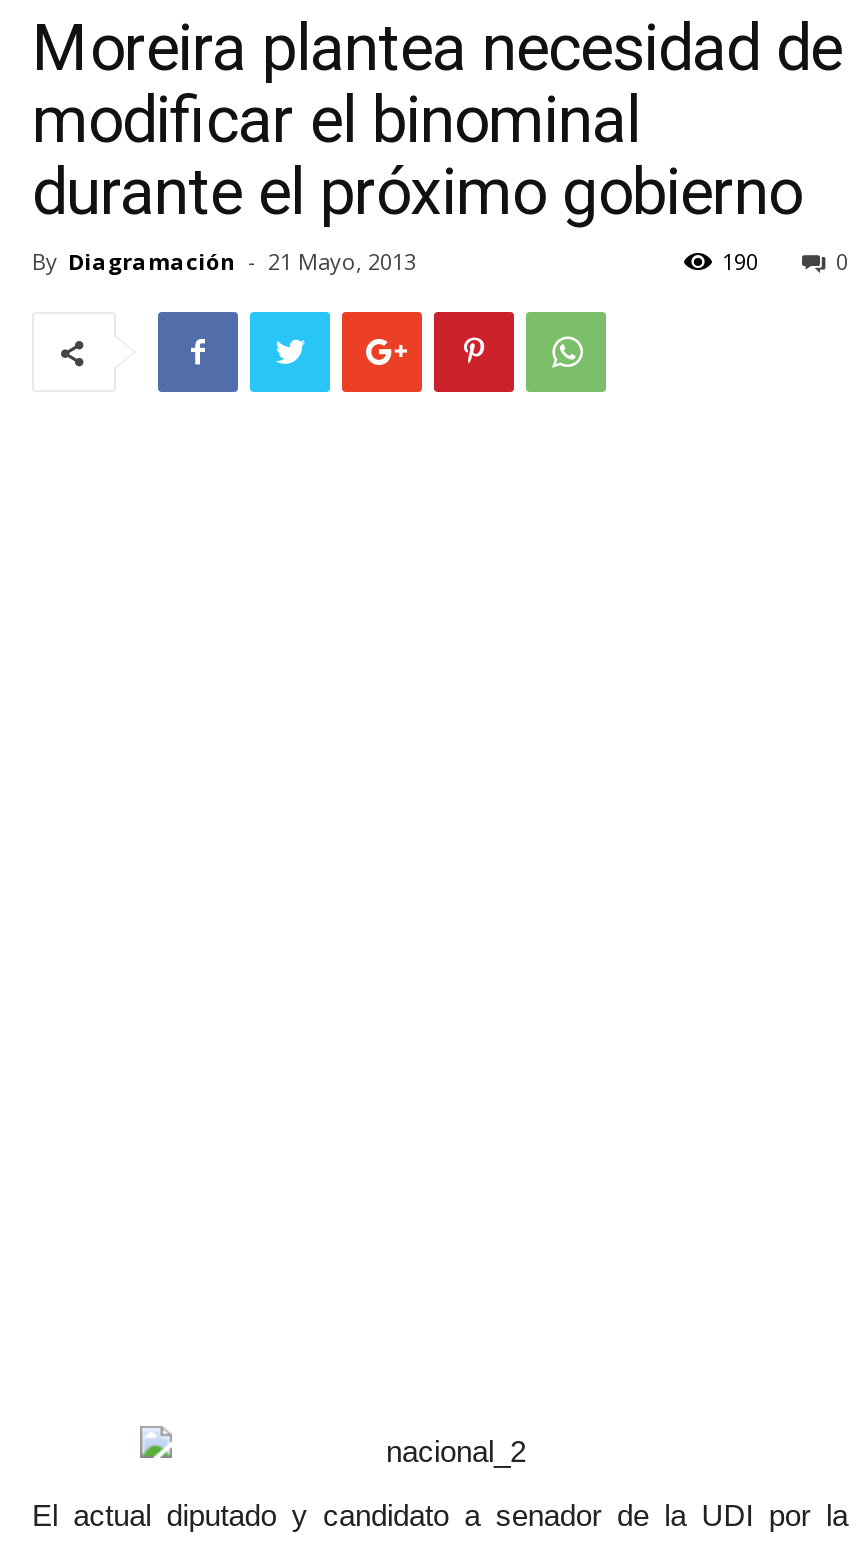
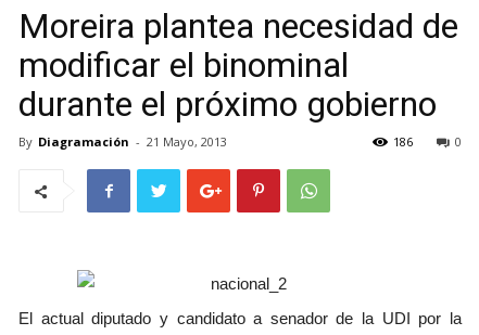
- 190
+ 186
